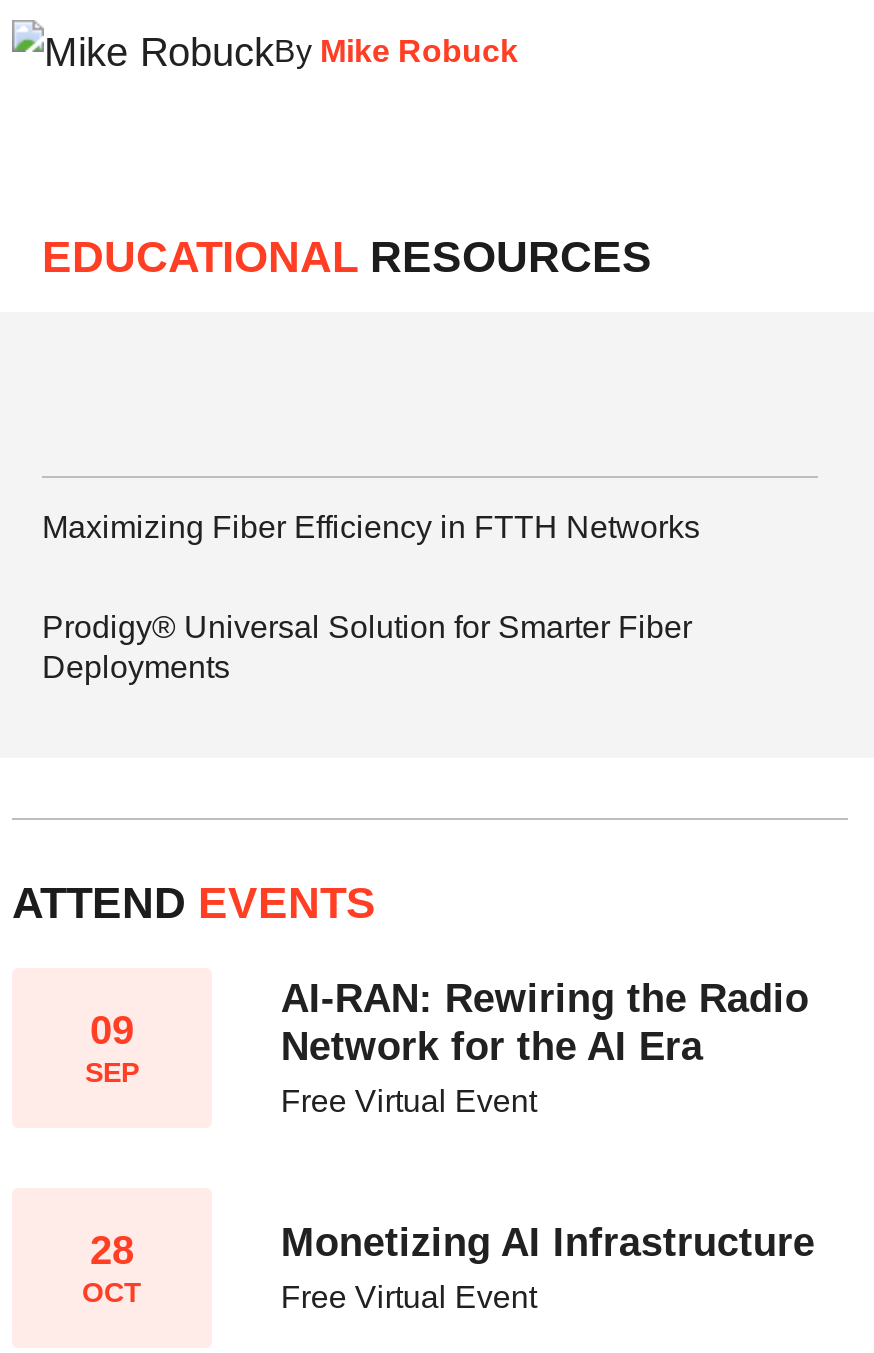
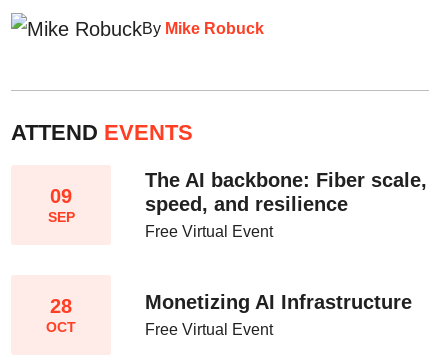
- EDUCATIONAL RESOURCES

- Maximizing Fiber Efficiency in FTTH Networks
- Prodigy® Universal Solution for Smarter Fiber
- Deployments

- AI-RAN: Rewiring the Radio
- Network for the AI Era
+ The AI backbone: Fiber scale,
+ speed, and resilience
